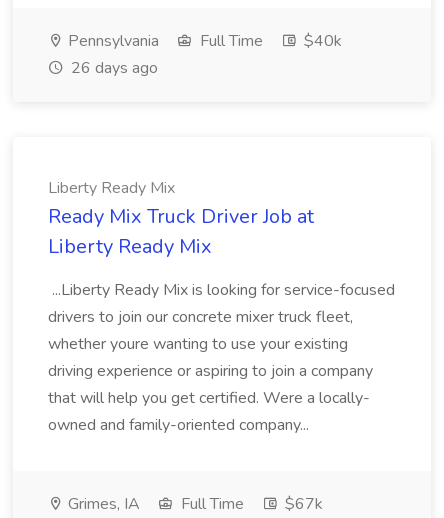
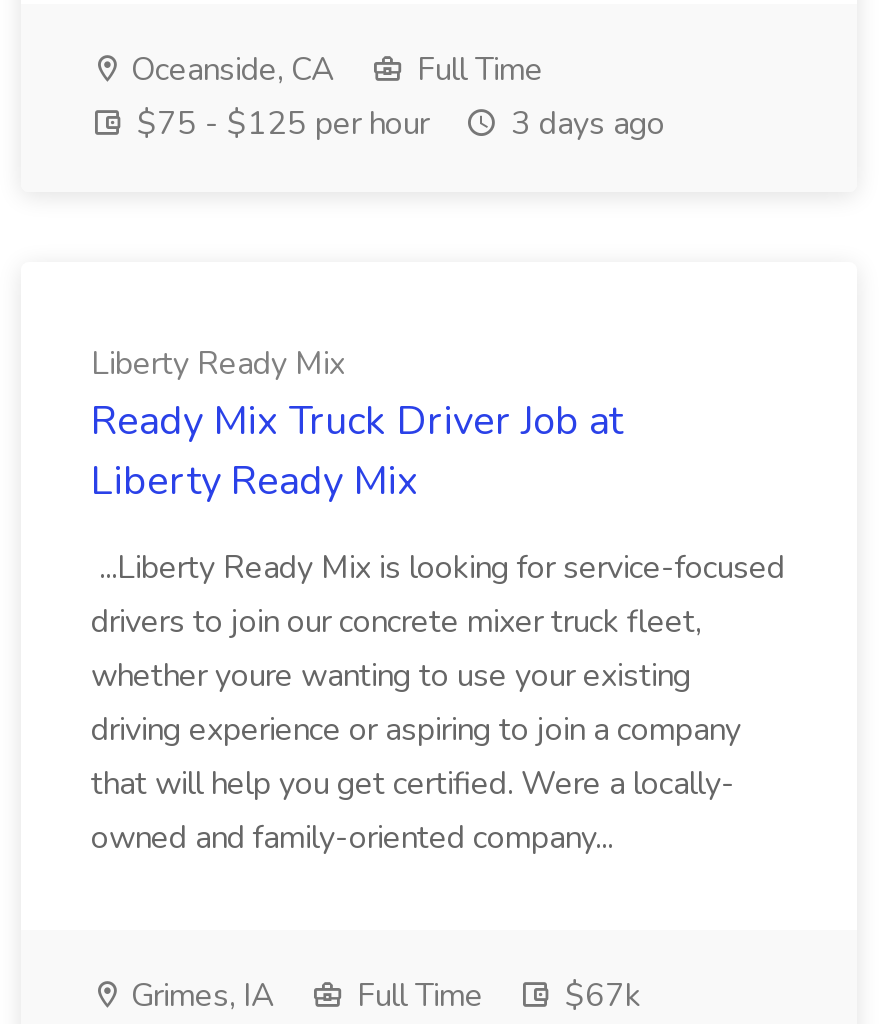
- Pennsylvania
+ Oceanside, CA

- $40k
- 26 days ago
+ $75 - $125 per hour
+ 3 days ago
